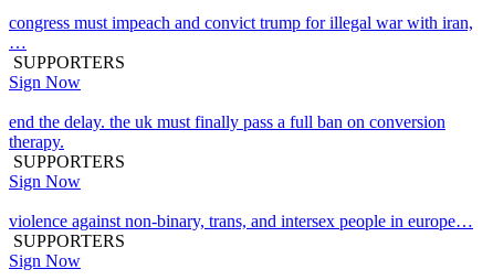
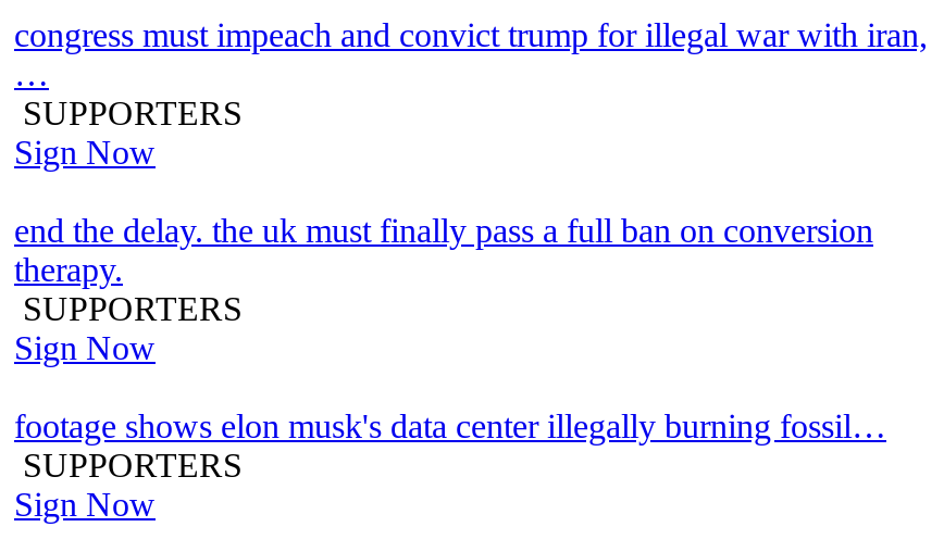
- violence against non-binary, trans, and intersex people in europe…
+ footage shows elon musk's data center illegally burning fossil…
